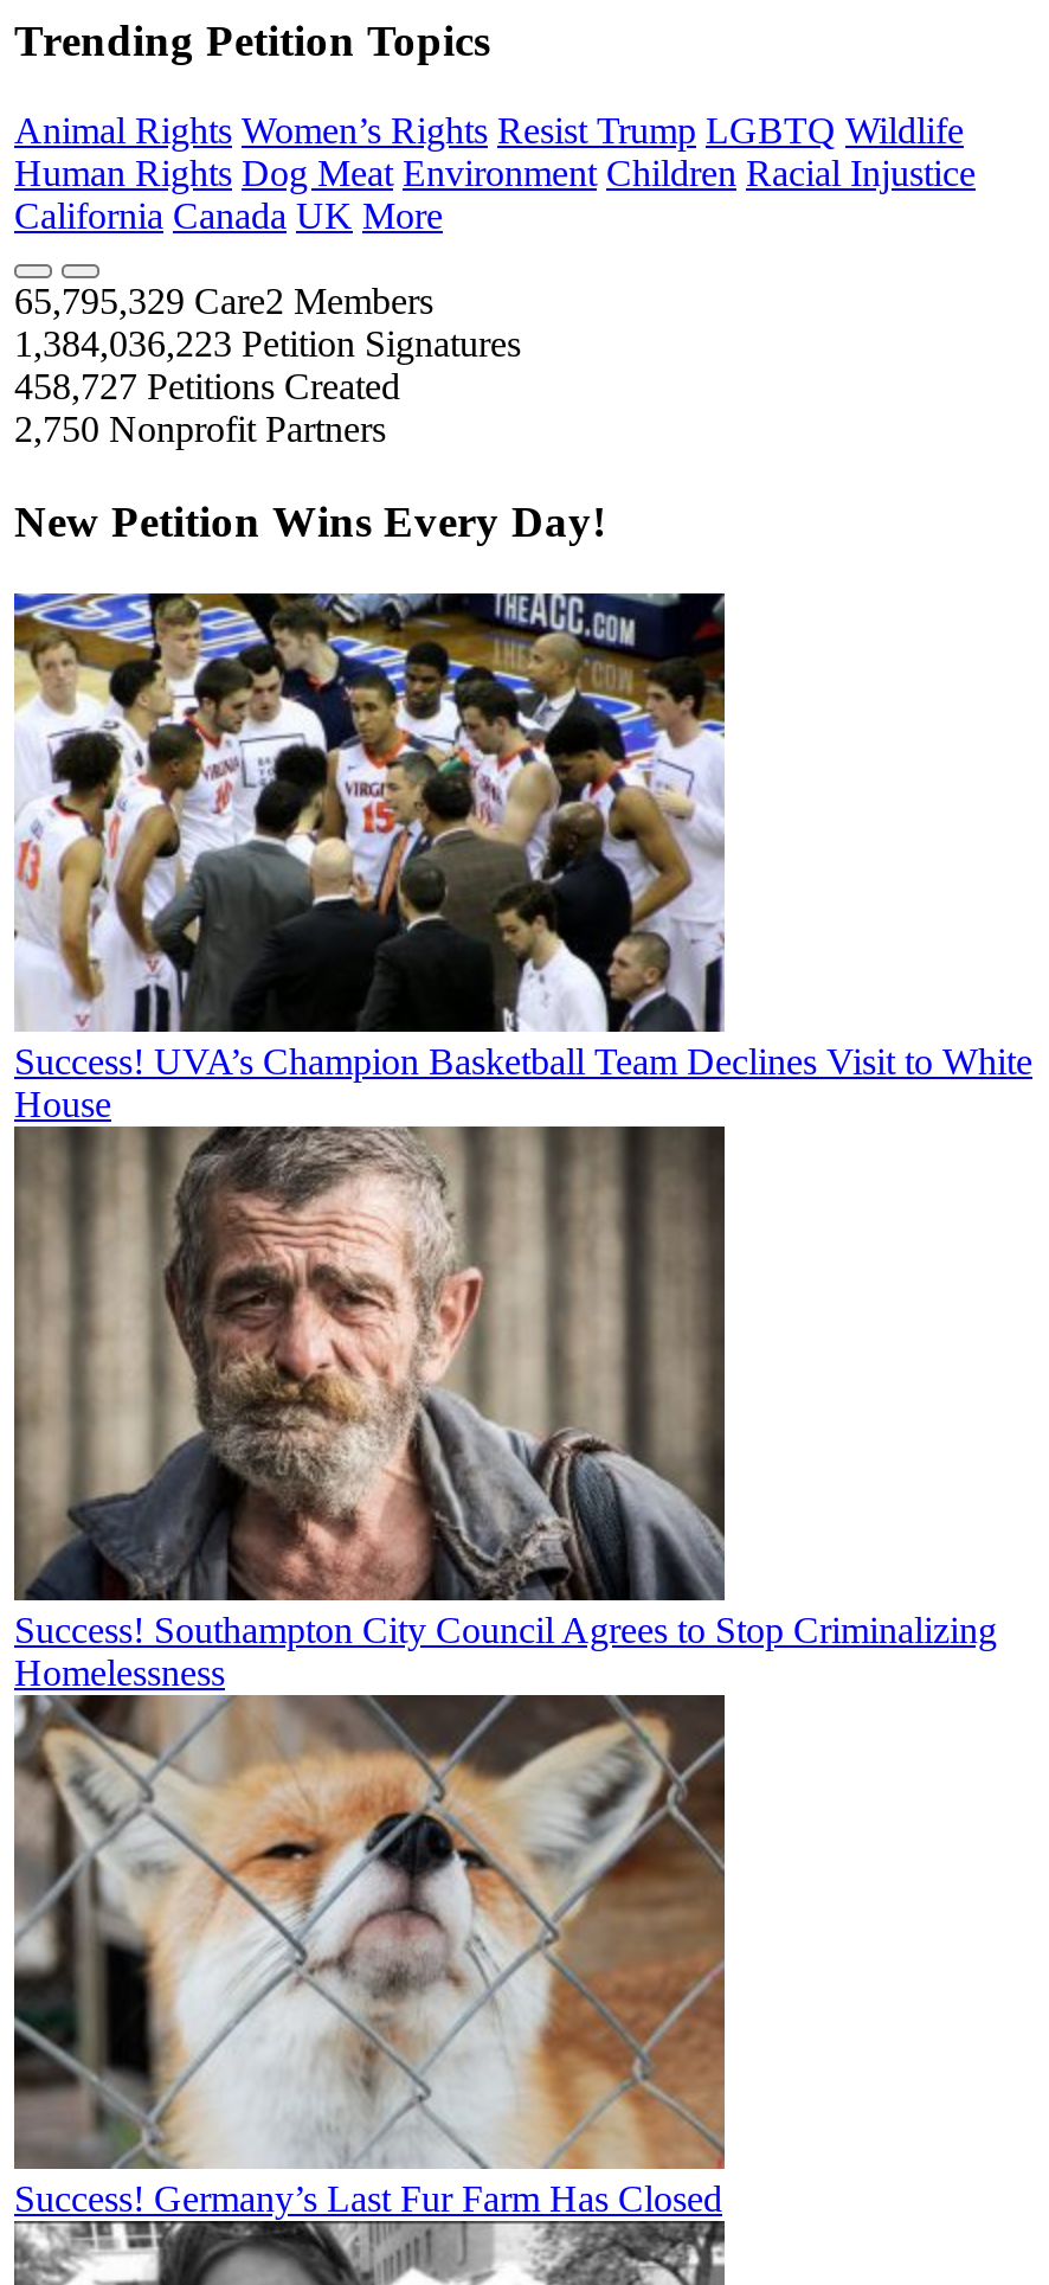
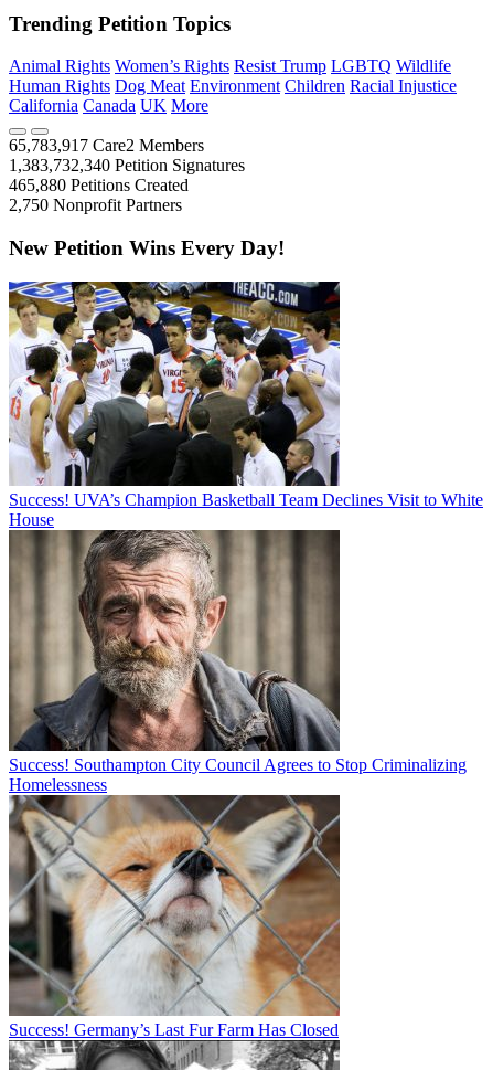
- 65,795,329 Care2 Members
+ 65,783,917 Care2 Members

- 1,384,036,223 Petition Signatures
+ 1,383,732,340 Petition Signatures

- 458,727 Petitions Created
+ 465,880 Petitions Created
